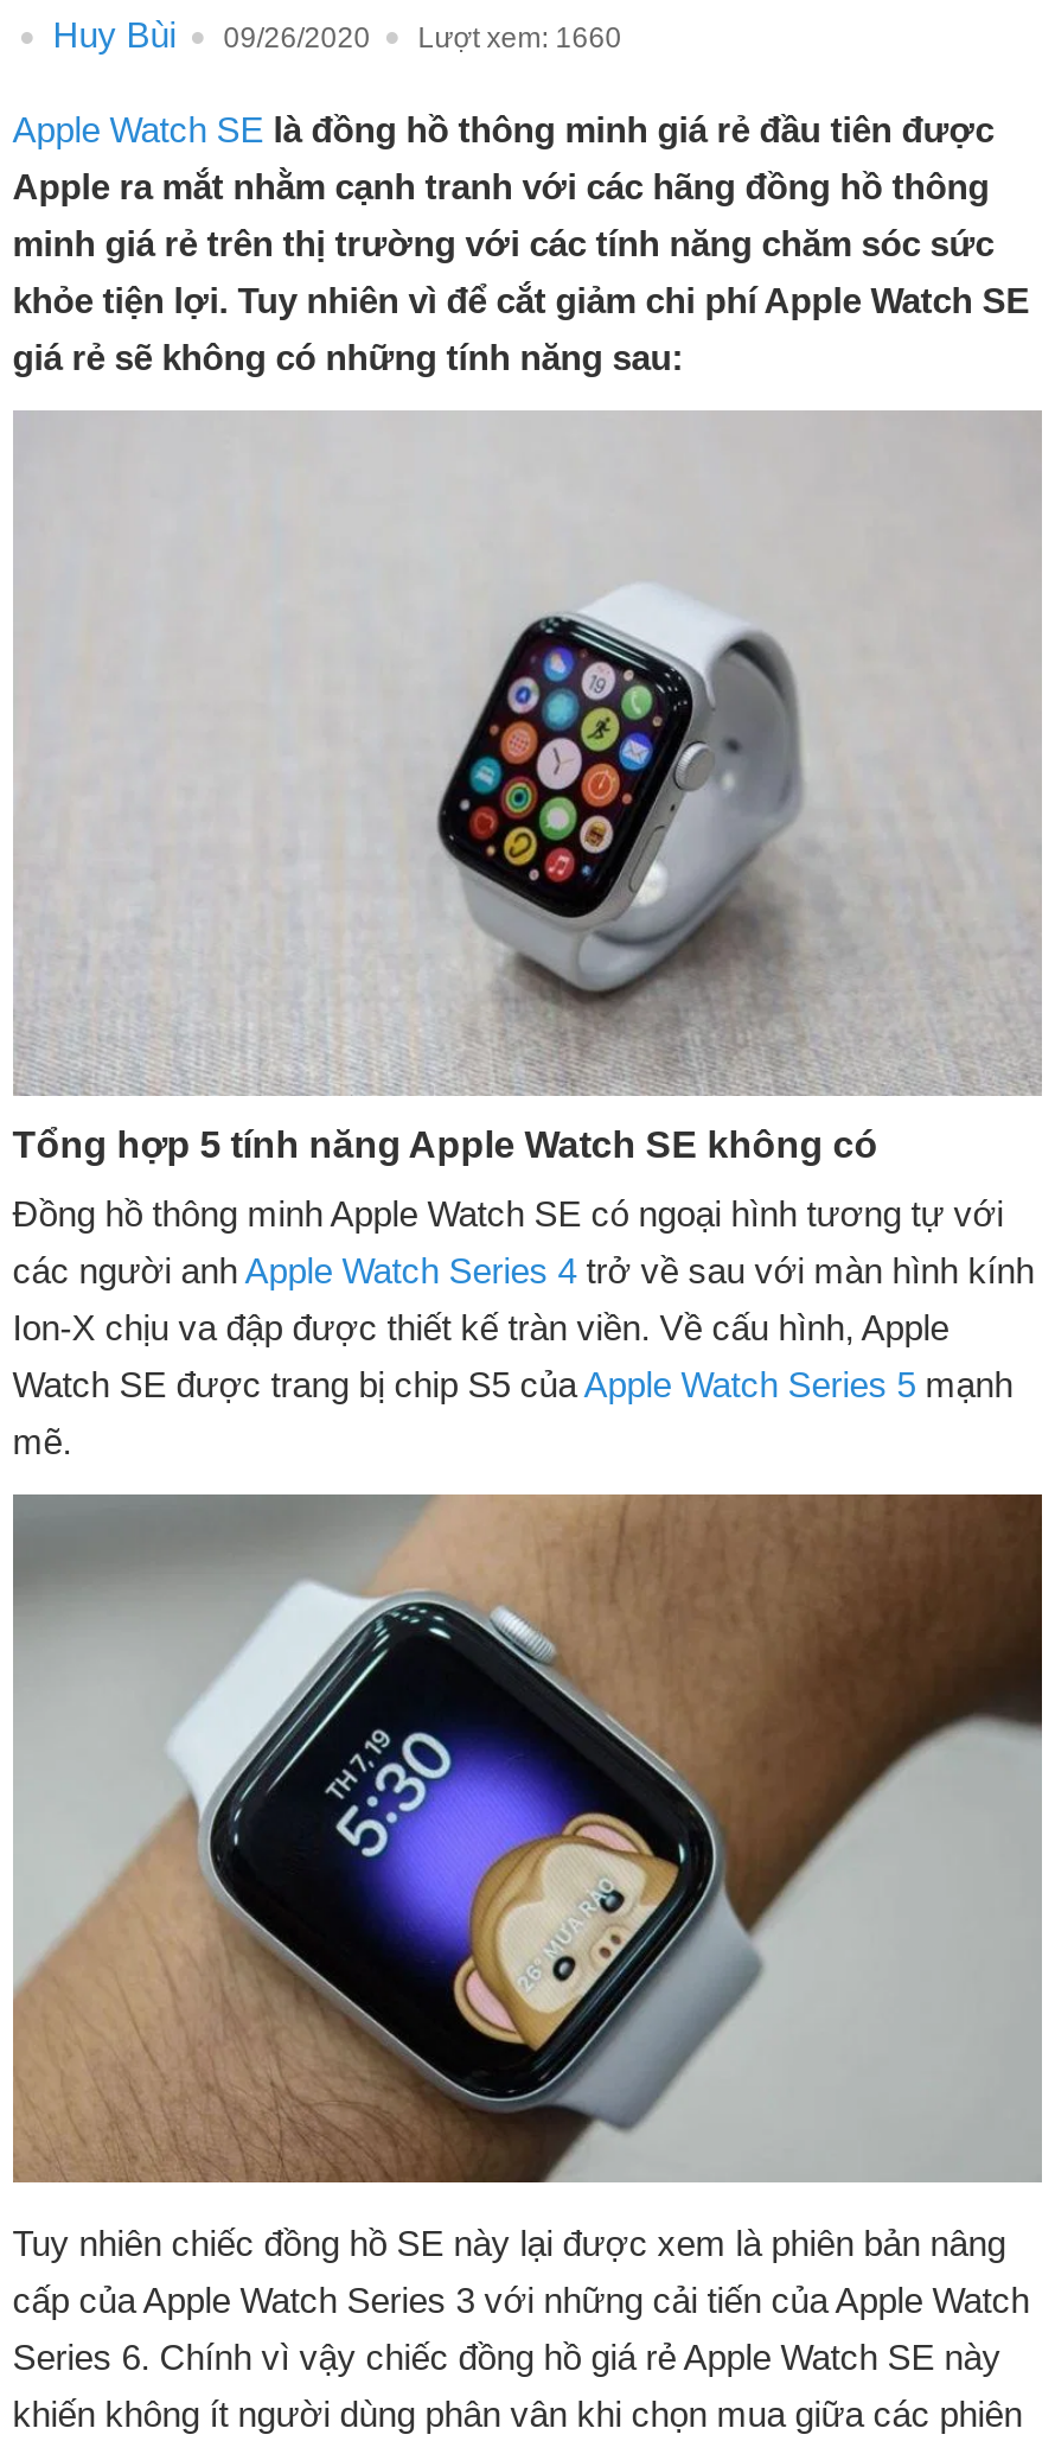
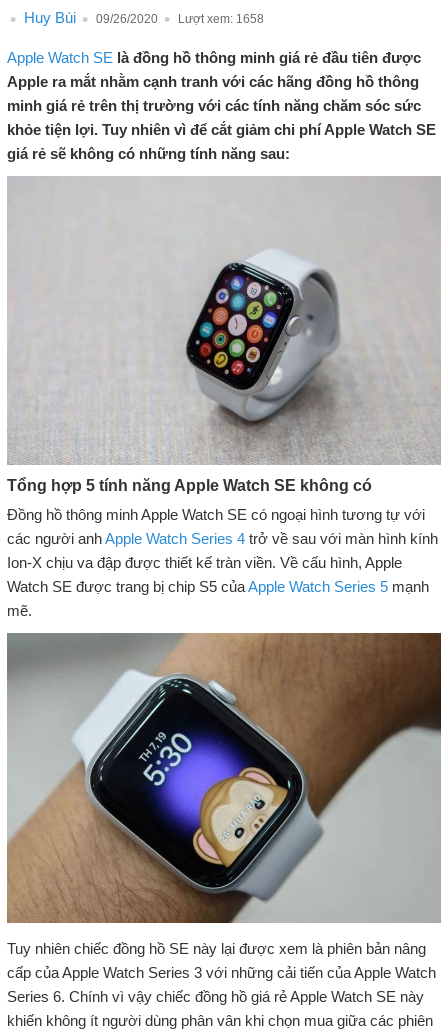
- Huy Bùi 09/26/2020 Lượt xem: 1660
+ Huy Bùi 09/26/2020 Lượt xem: 1658
